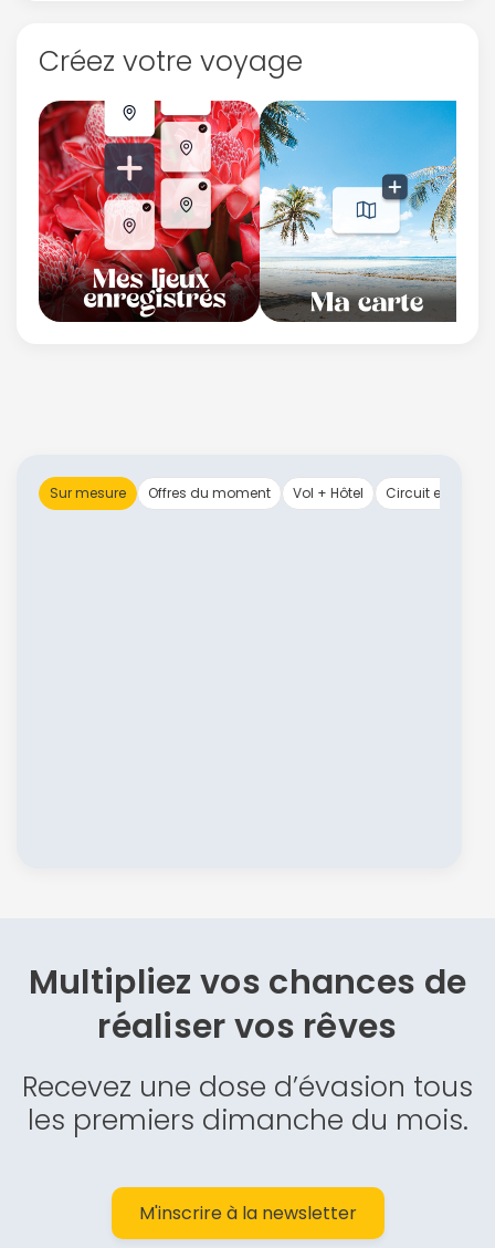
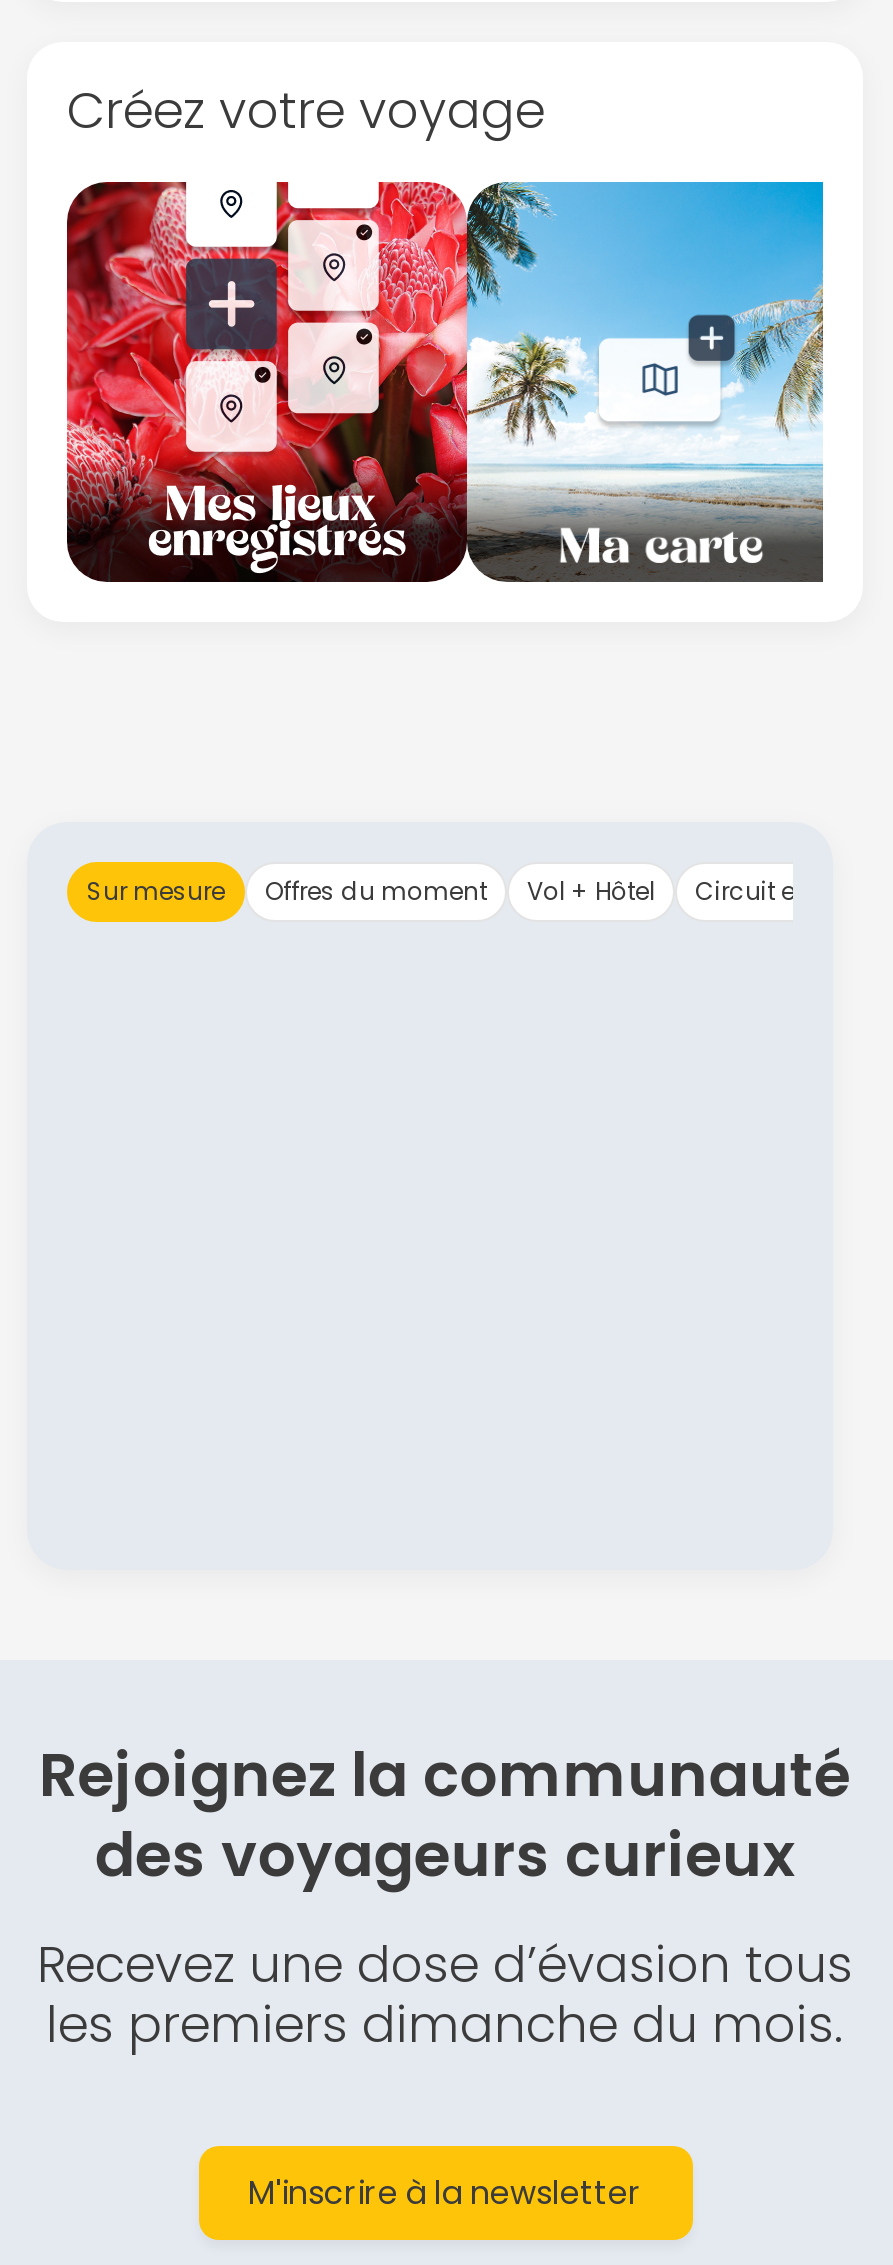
- Multipliez vos chances de
- réaliser vos rêves
+ Rejoignez la communauté
+ desvoyageurs curieux
